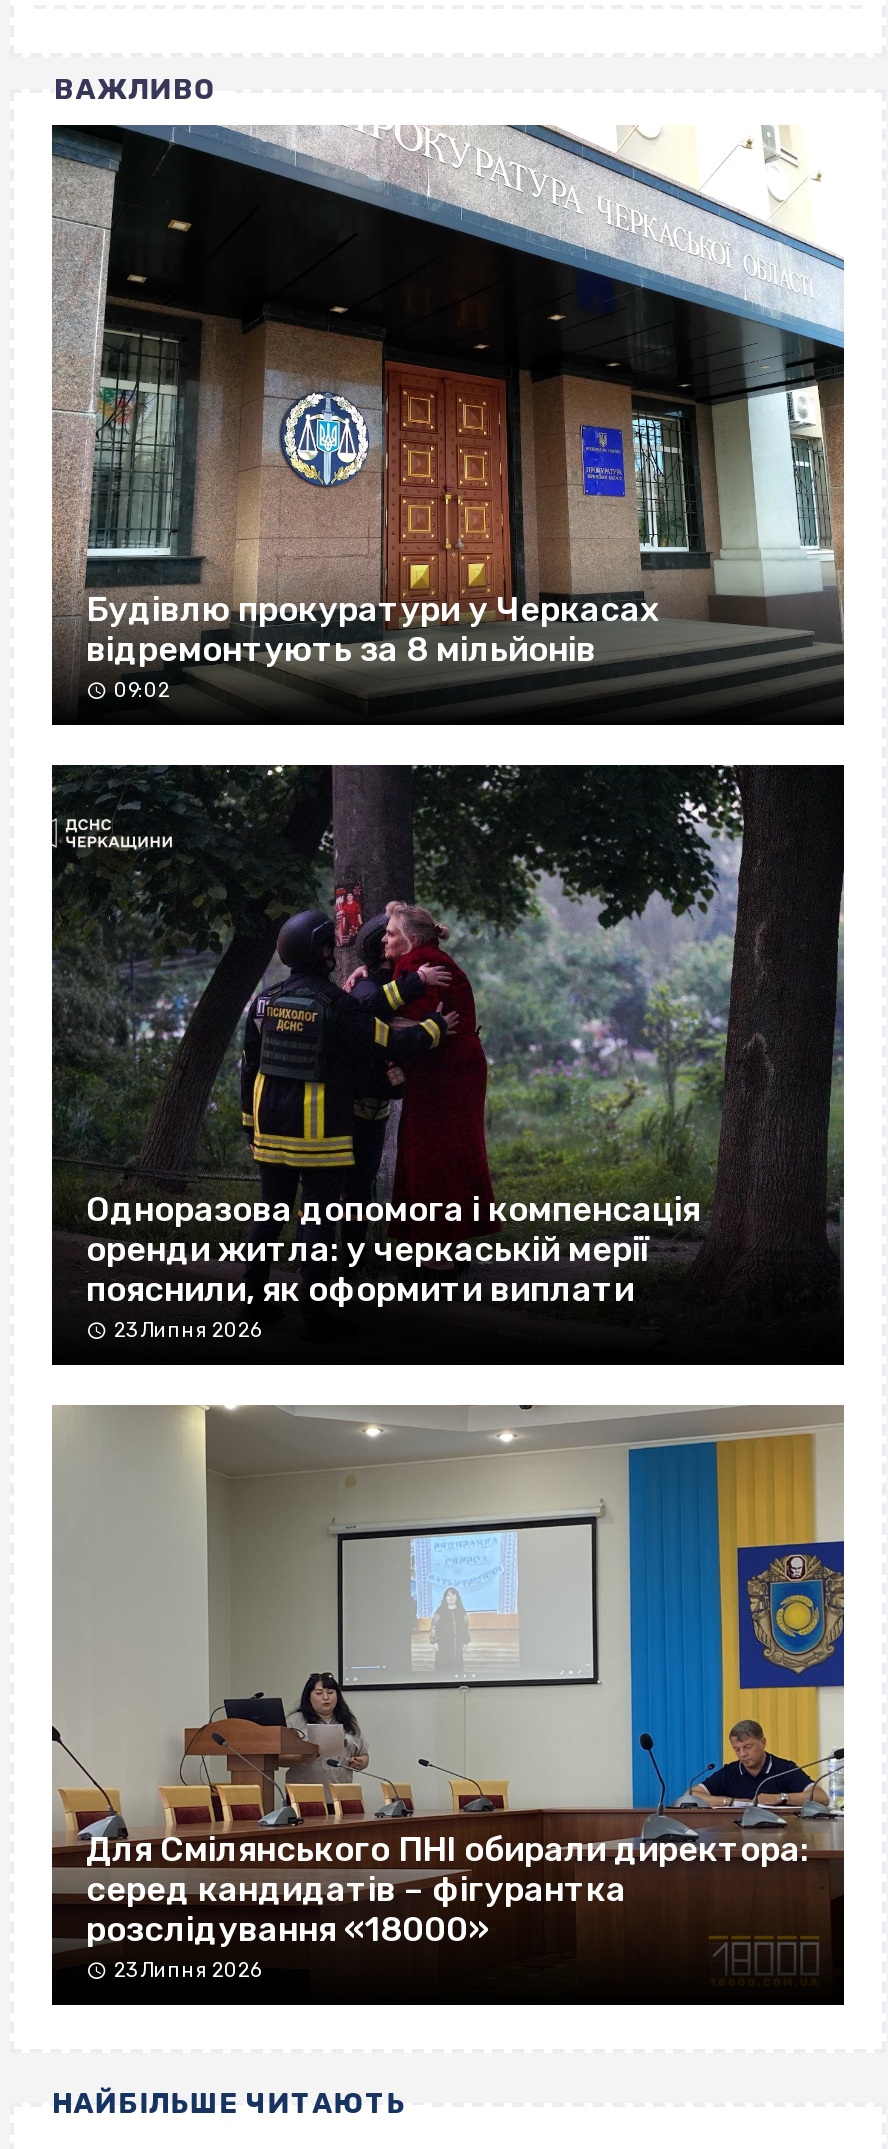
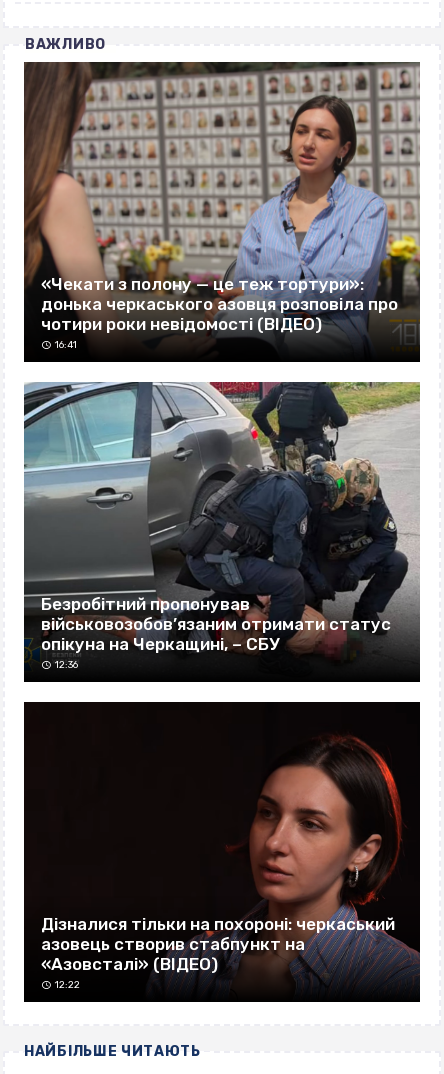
- [image]
- Будівлю прокуратури у Черкасах
- відремонтують за 8 мільйонів
- 09:02
+ [image]
+ «Чекати з полону — це теж тортури»:
+ донька черкаського азовця розповіла про
+ чотири роки невідомості (ВІДЕО)
+ 16:41

- [image]
- Одноразова допомога і компенсація
- оренди житла: у черкаській мерії
- пояснили, як оформити виплати
- 23 Липня 2026
+ [image]
+ Безробітний пропонував
+ військовозобов’язаним отримати статус
+ опікуна на Черкащині, – СБУ
+ 12:36

- [image]
- Для Смілянського ПНІ обирали директора:
- серед кандидатів – фігурантка
- розслідування «18000»
- 23 Липня 2026
+ [image]
+ Дізналися тільки на похороні: черкаський
+ азовець створив стабпункт на
+ «Азовсталі» (ВІДЕО)
+ 12:22
